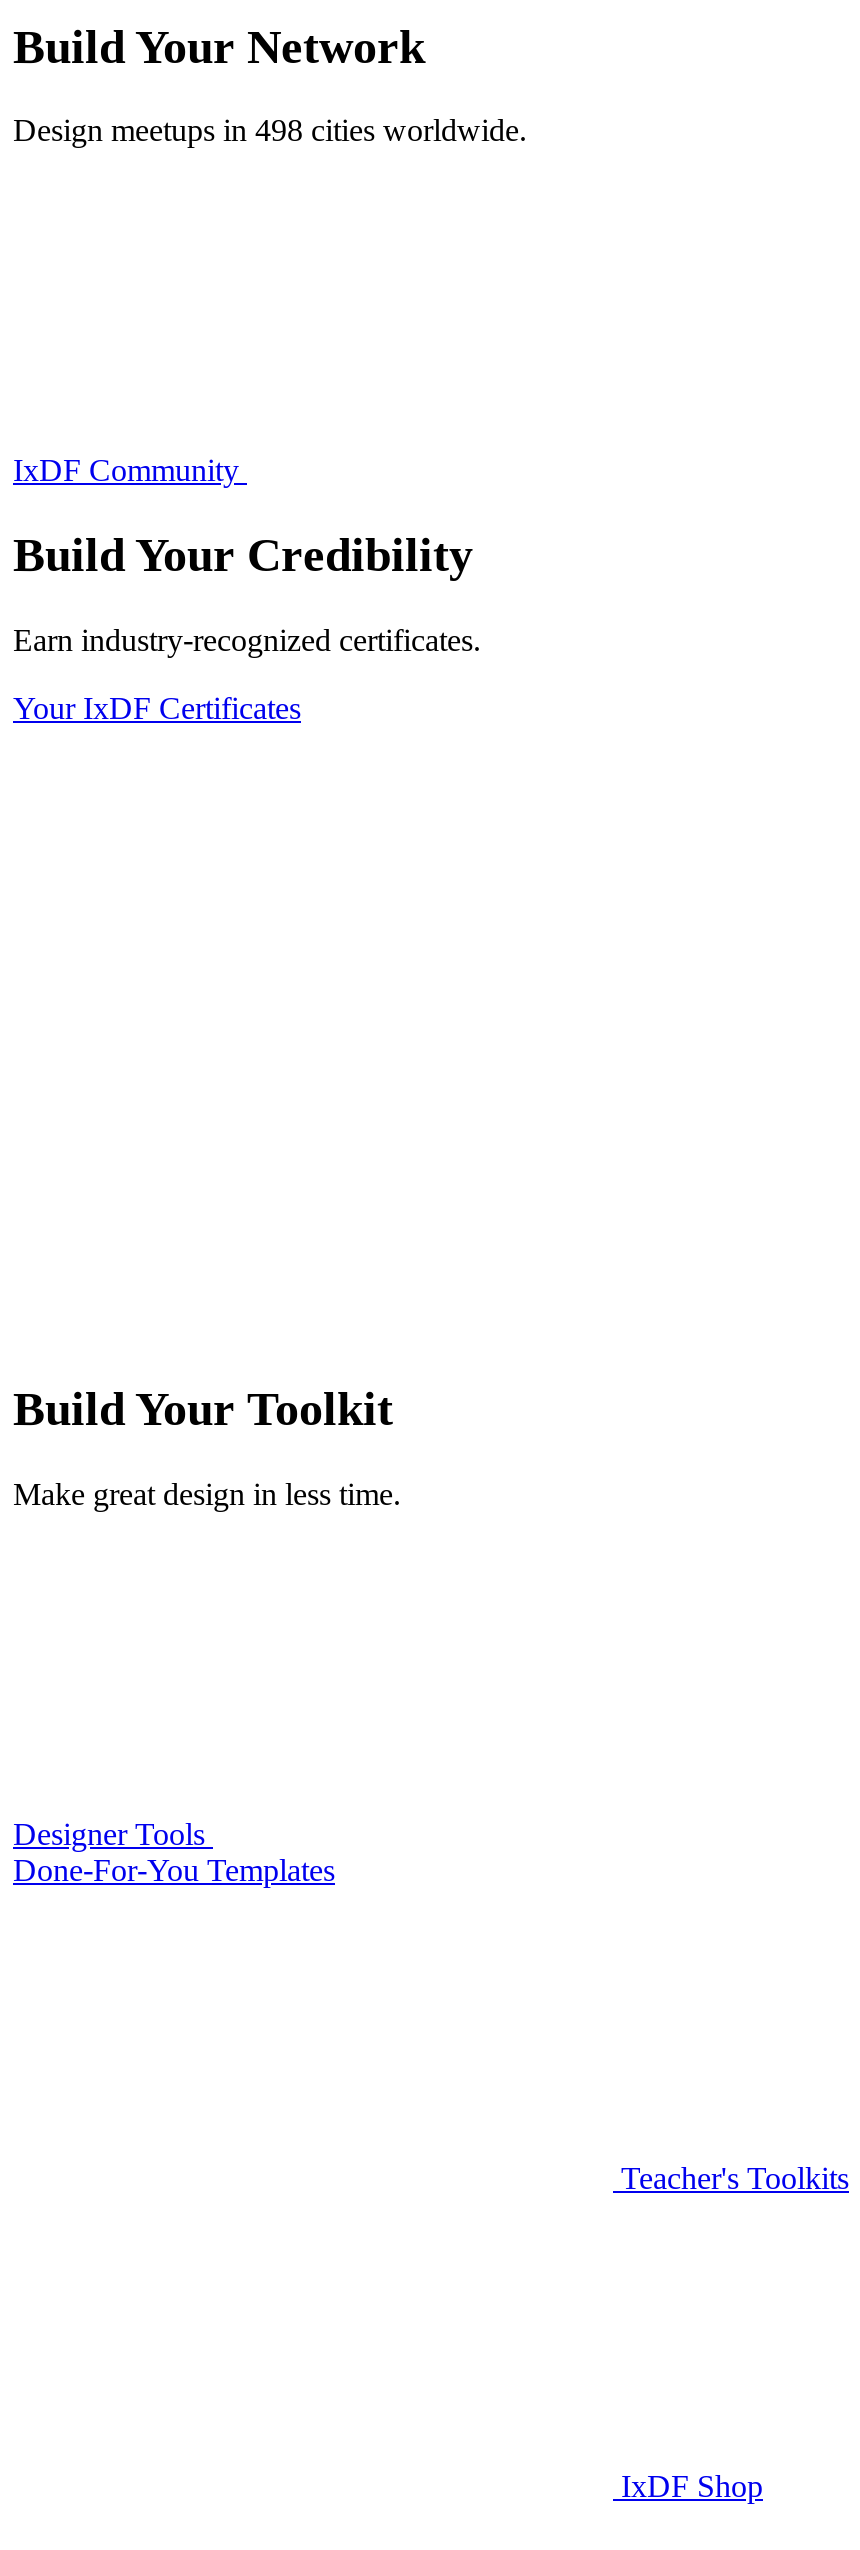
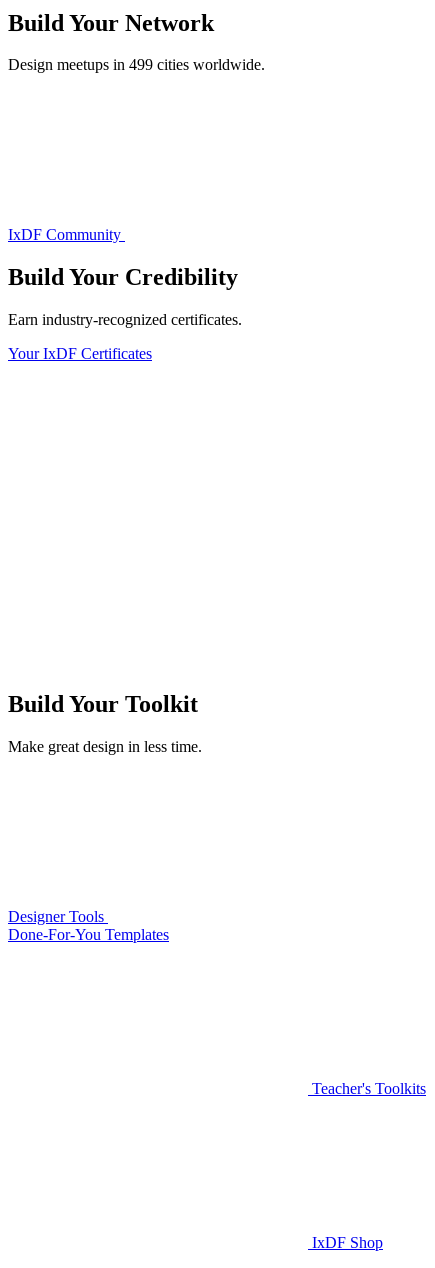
- Design meetups in 498 cities worldwide.
+ Design meetups in 499 cities worldwide.
